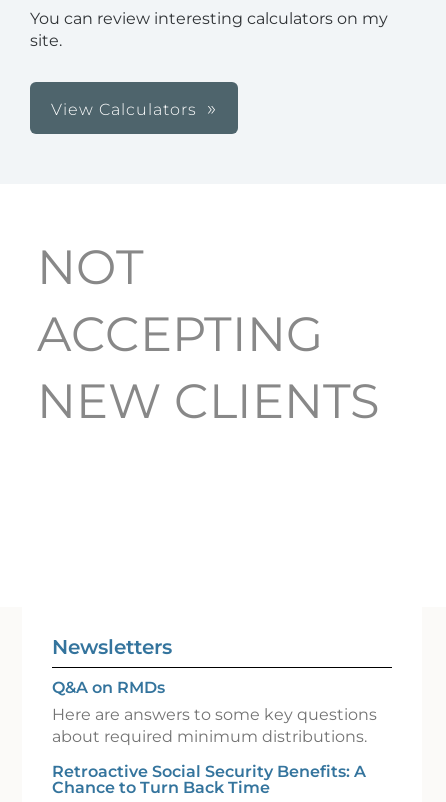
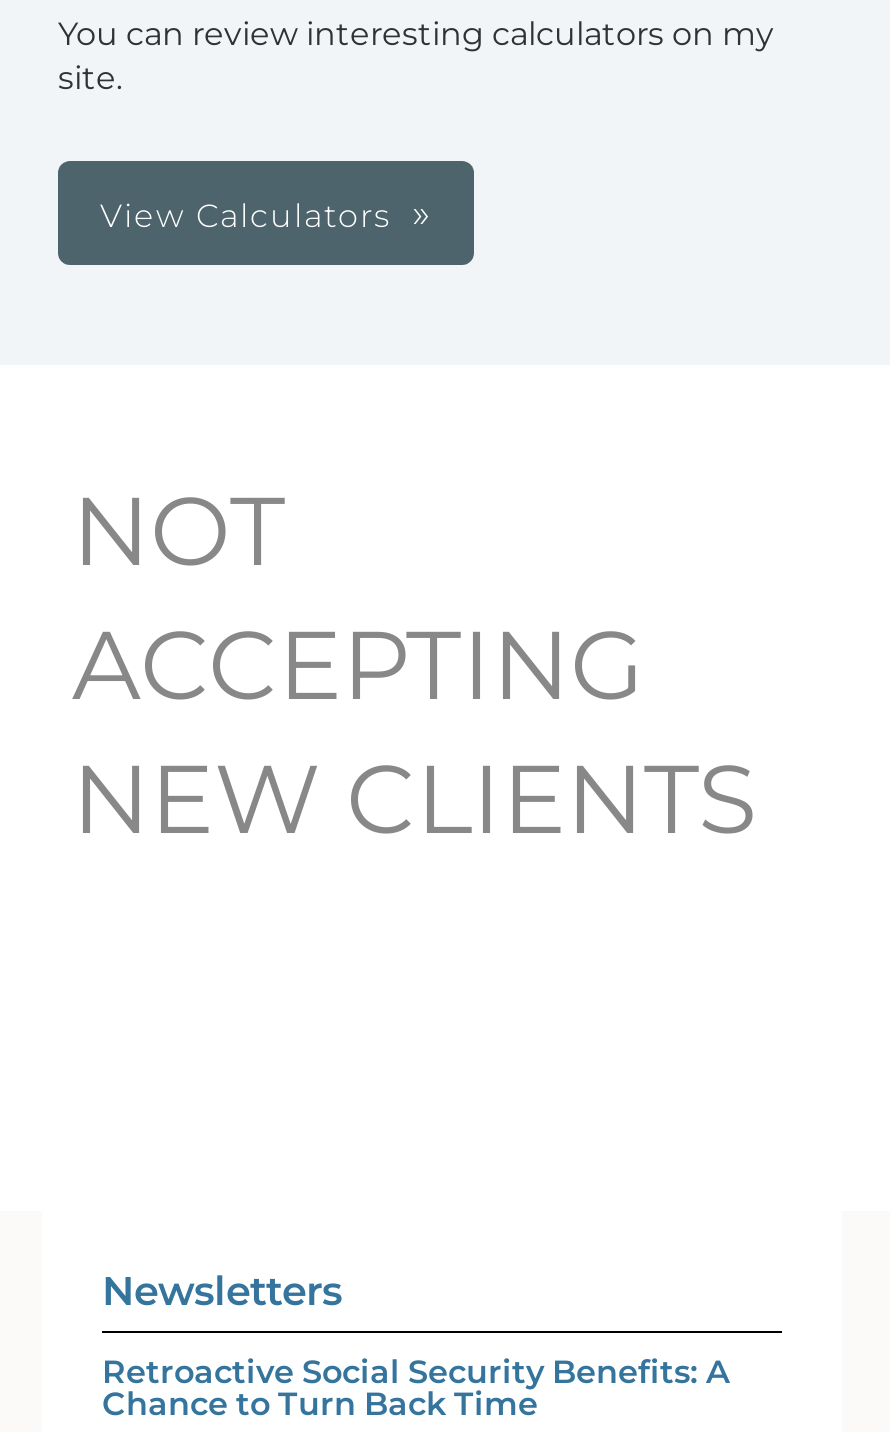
- Q&A on RMDs
- Here are answers to some key questions
- about required minimum distributions.
